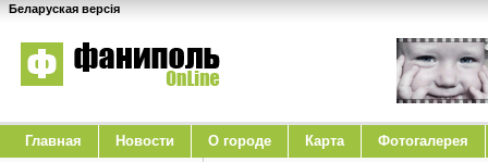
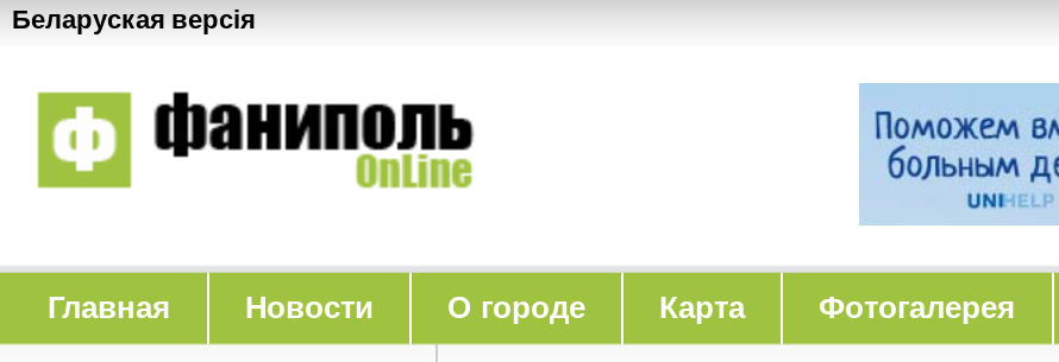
- [image]
+ [image]
